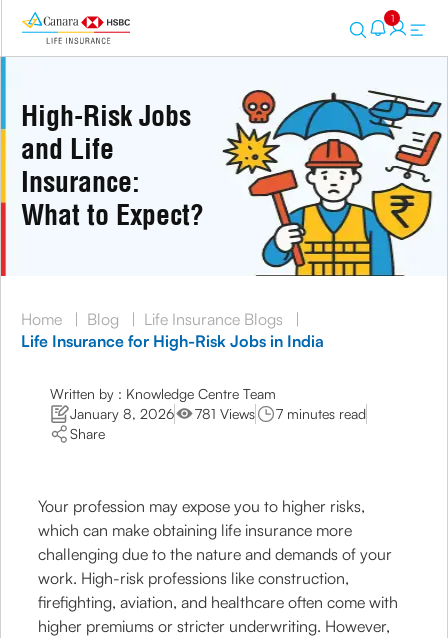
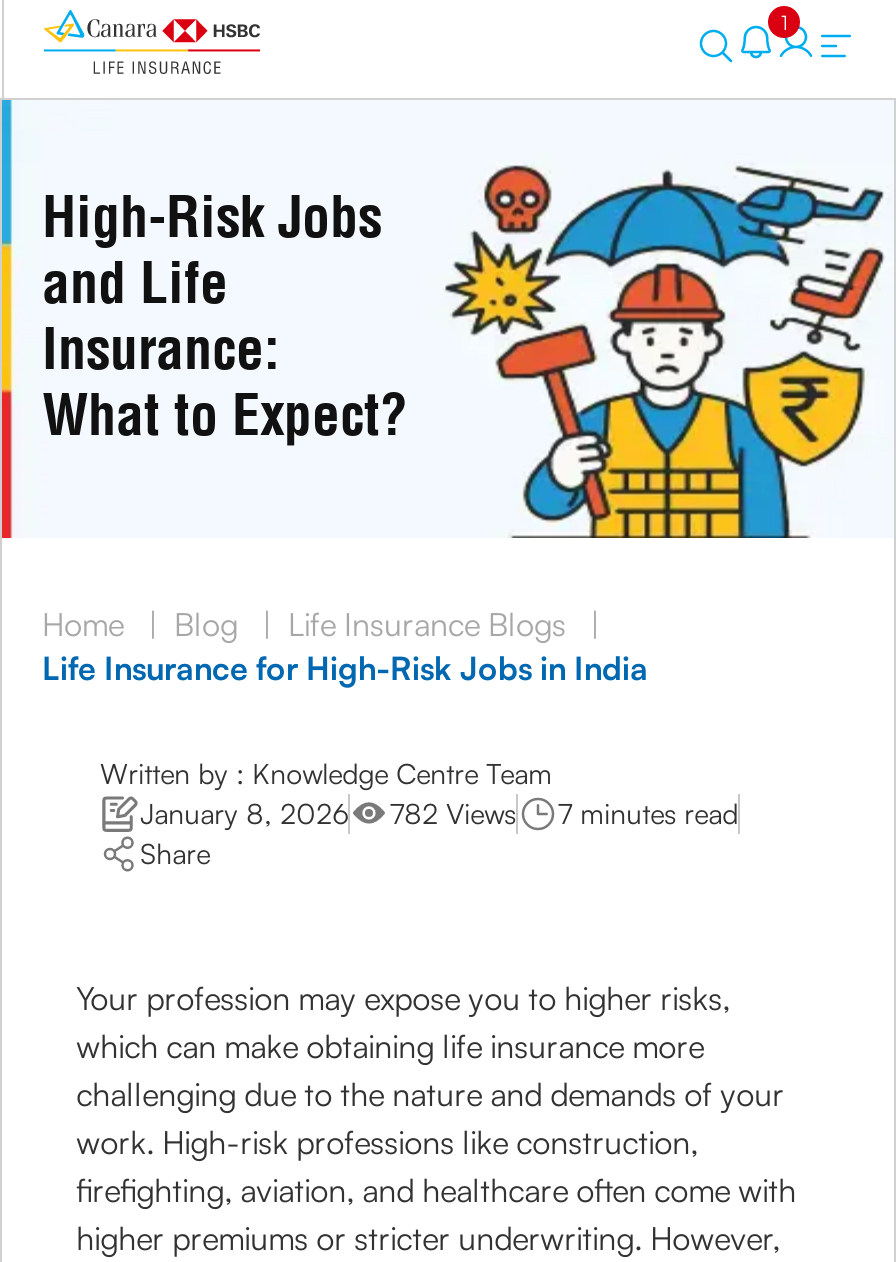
- January 8, 2026 781 Views 7 minutes read
+ January 8, 2026 782 Views 7 minutes read
